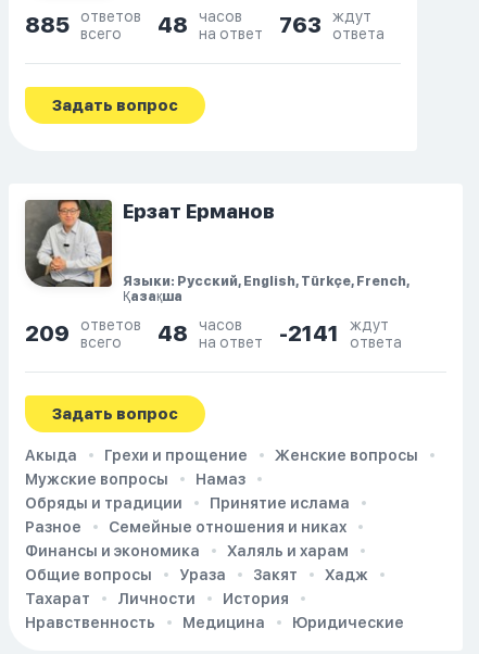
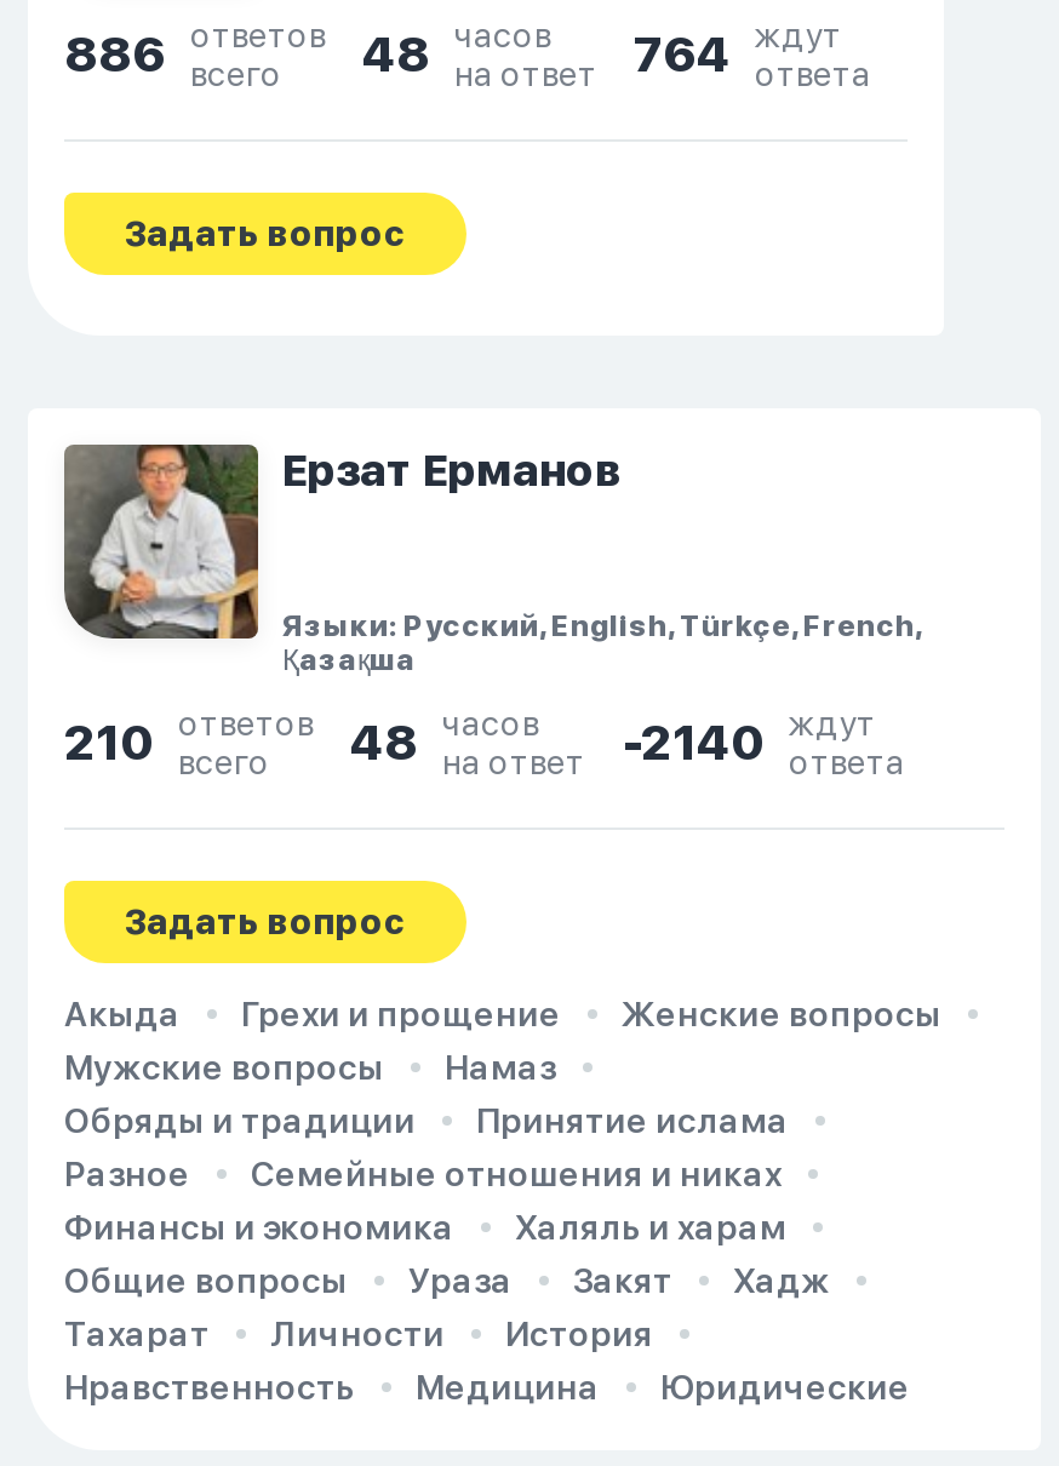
- 885
+ 886

- 763
+ 764

- 209
+ 210

- -2141
+ -2140
